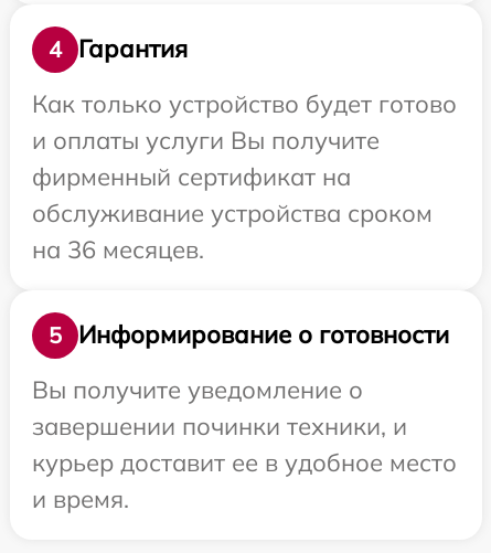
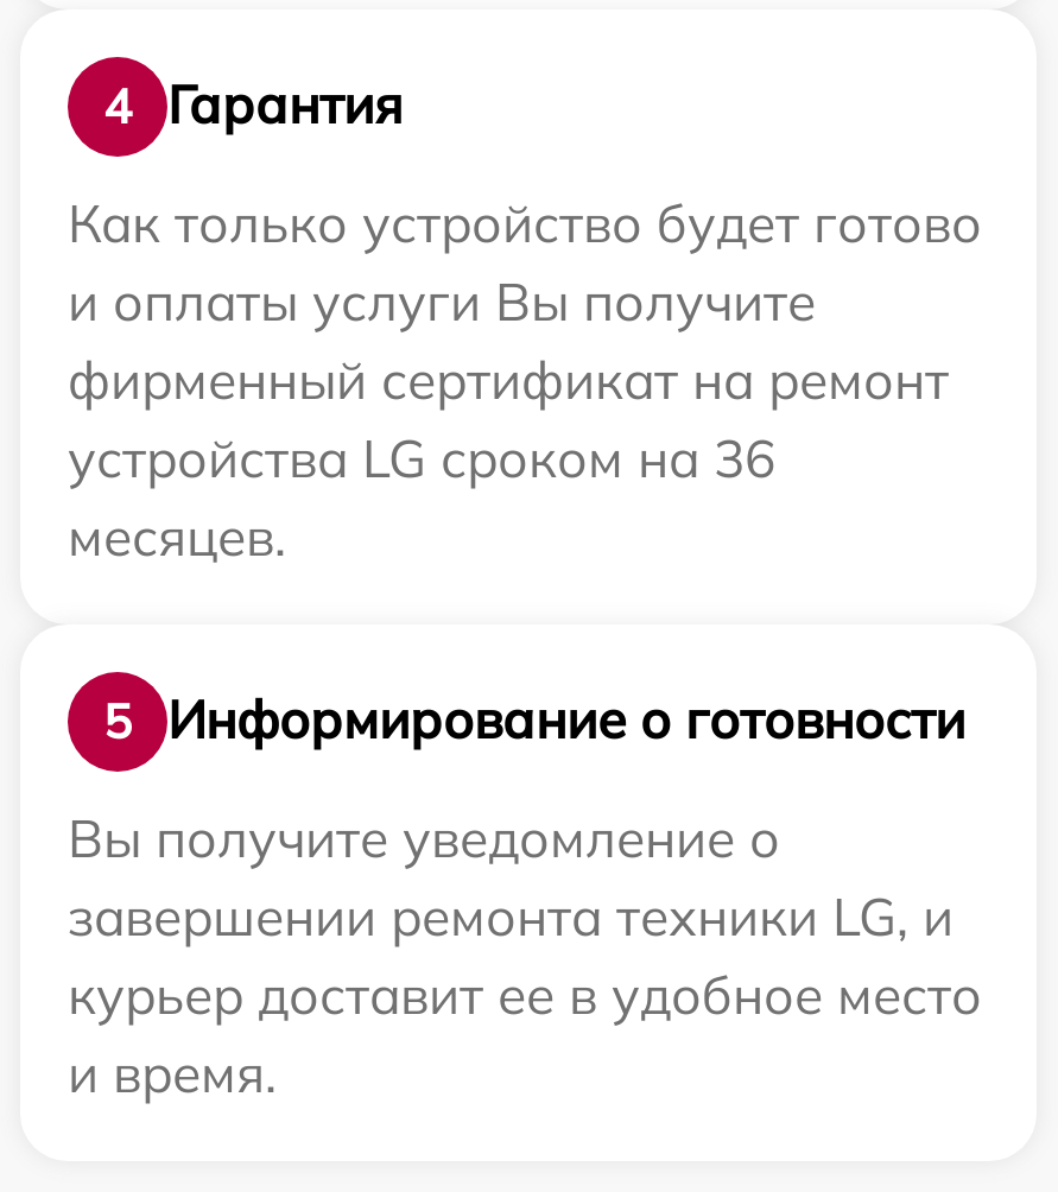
- фирменный сертификат на
- обслуживание устройства сроком
- на 36 месяцев.
+ фирменный сертификат на ремонт
+ устройства LG сроком на 36
+ месяцев.

- завершении починки техники, и
+ завершении ремонта техники LG, и
